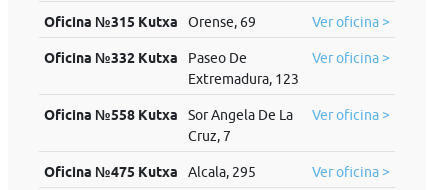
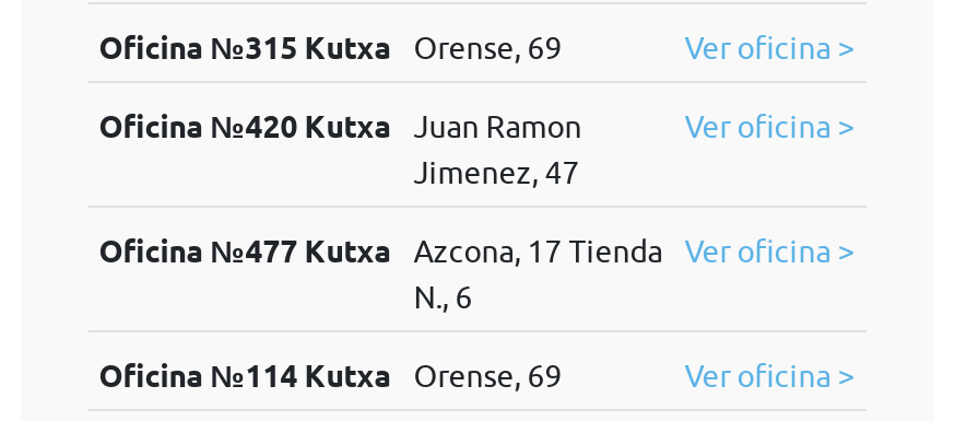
- Oficina №332 Kutxa
- Paseo De
- Extremadura, 123
+ Oficina №420 Kutxa
+ Juan Ramon
+ Jimenez, 47

- Oficina №558 Kutxa
- Sor Angela De La
- Cruz, 7
+ Oficina №477 Kutxa
+ Azcona, 17 Tienda
+ N., 6

- Oficina №475 Kutxa
- Alcala, 295
+ Oficina №114 Kutxa
+ Orense, 69
